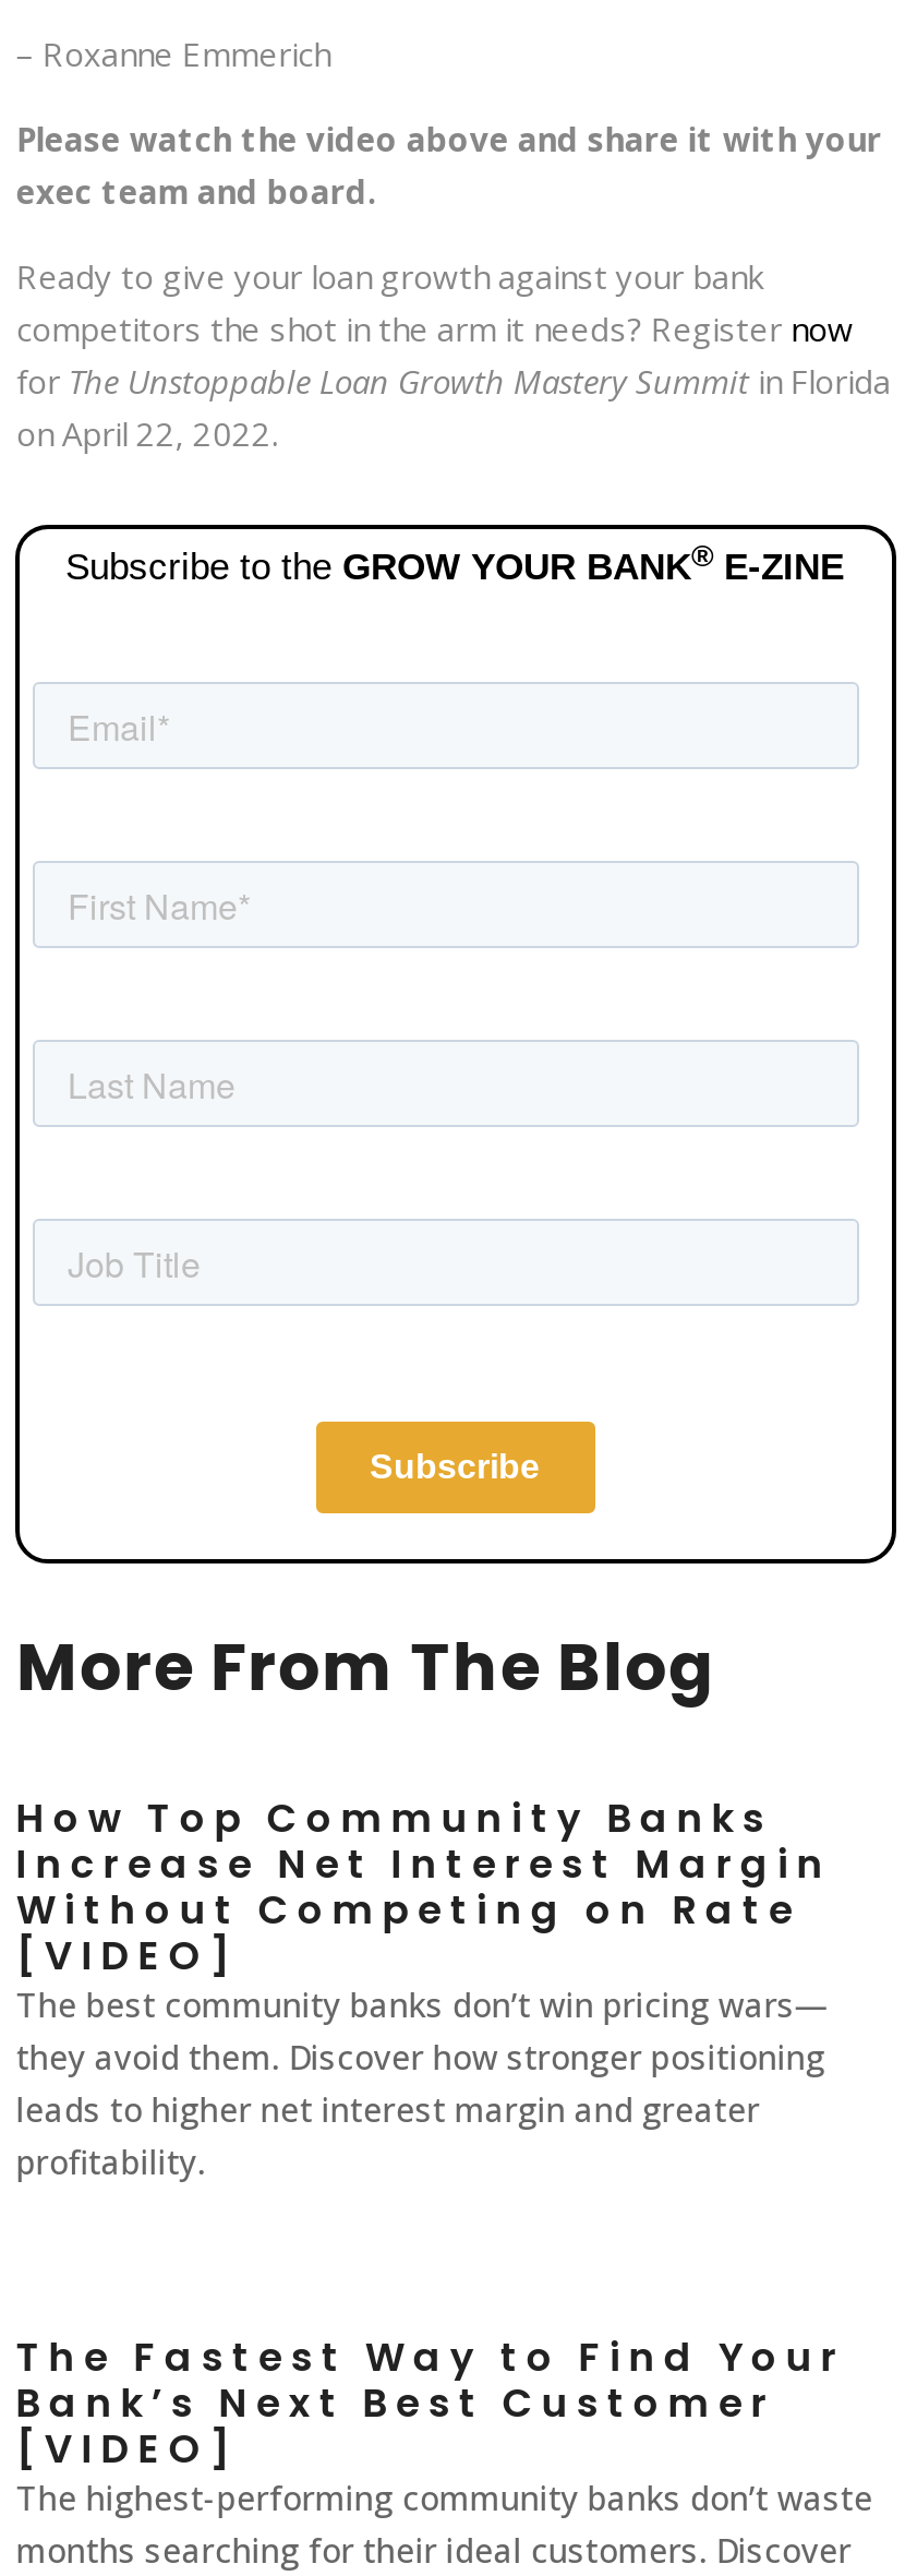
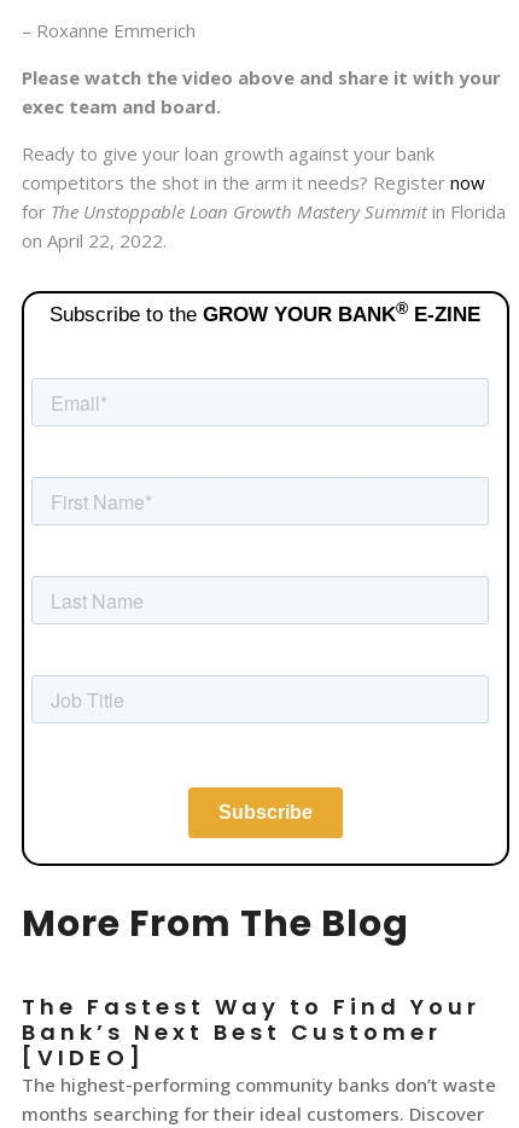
- How Top Community Banks
- Increase Net Interest Margin
- Without Competing on Rate
- [VIDEO]
- The best community banks don’t win pricing wars—
- they avoid them. Discover how stronger positioning
- leads to higher net interest margin and greater
- profitability.
